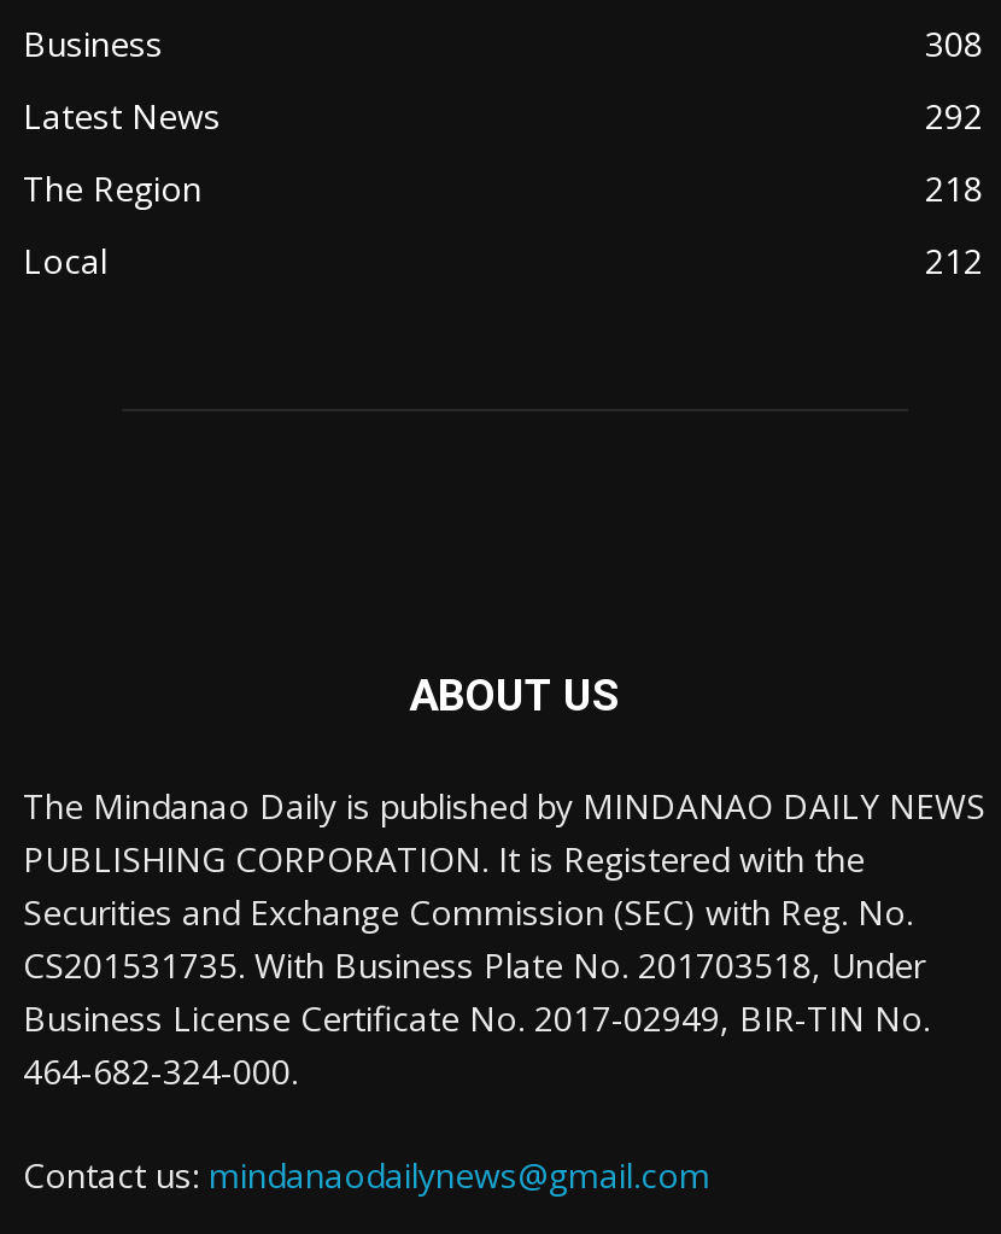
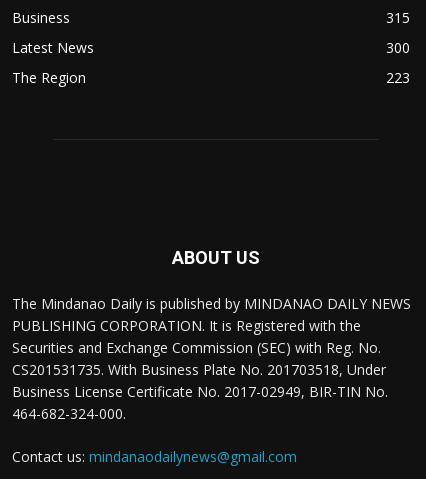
- 308
+ 315

- 292
+ 300

- 218
- Local
- 212
+ 223
